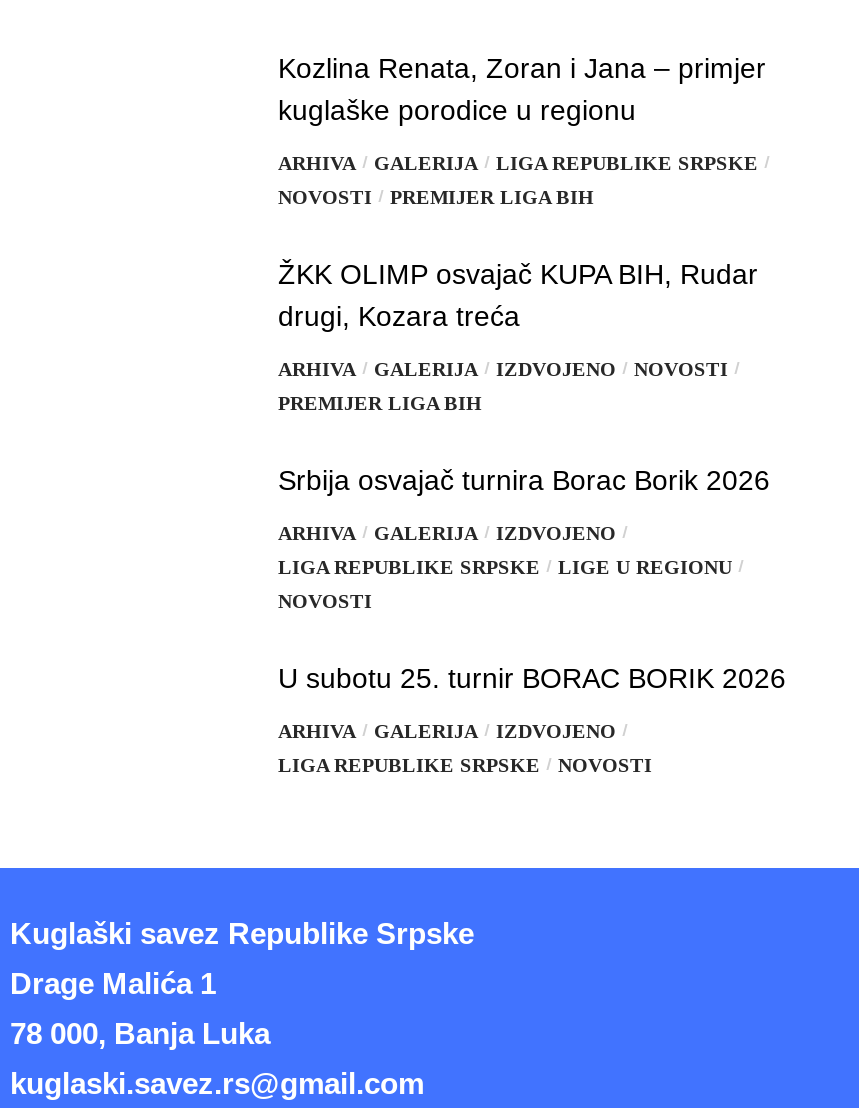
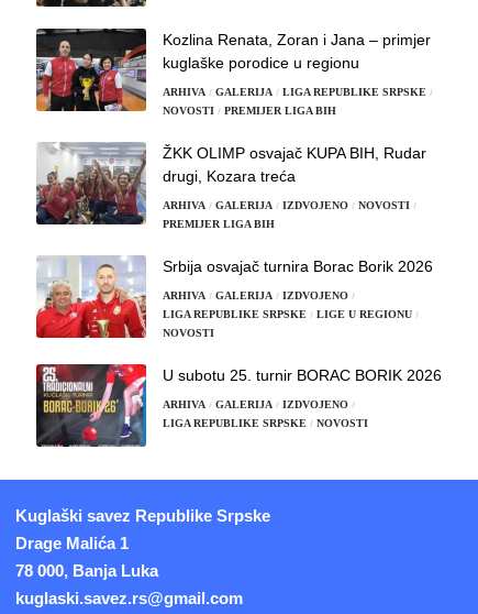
+ [image]

+ [image]

+ [image]

+ [image]
